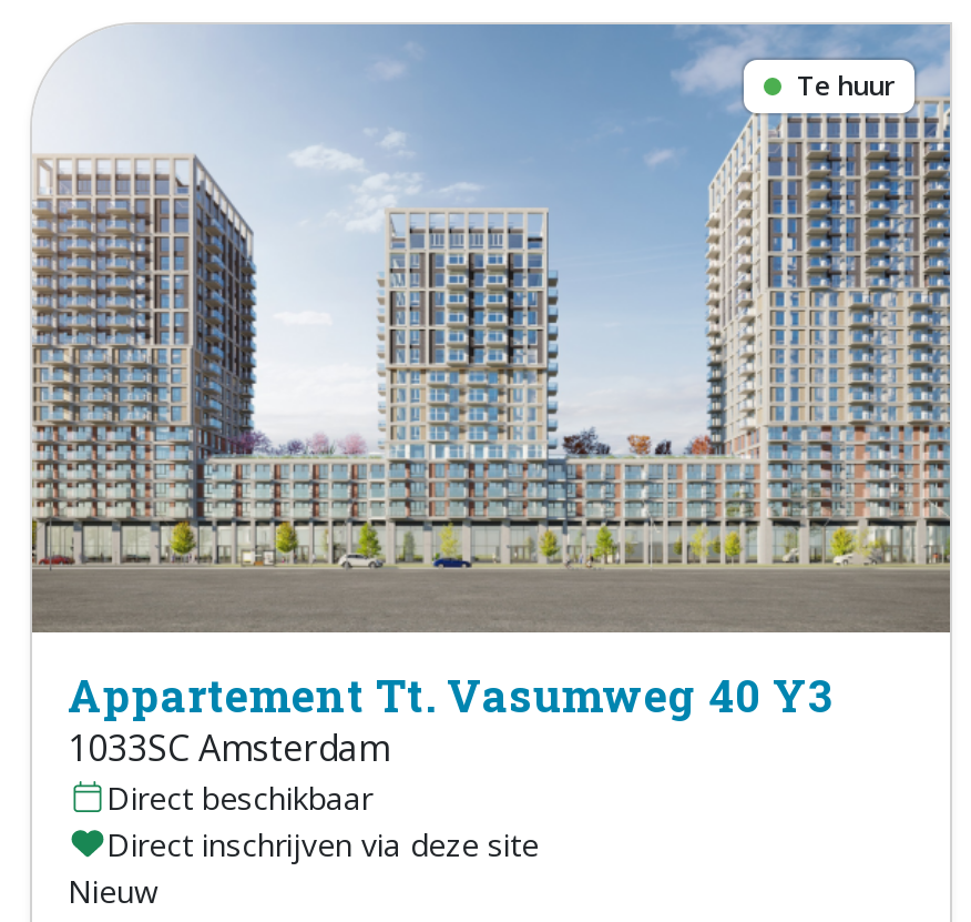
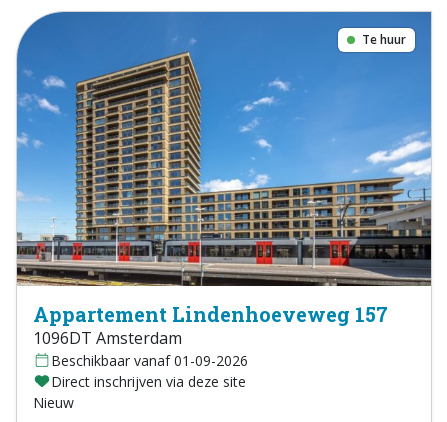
- [image]
- Appartement Tt. Vasumweg 40 Y3
- 1033SC Amsterdam
- Direct beschikbaar
+ [image]
+ Appartement Lindenhoeveweg 157
+ 1096DT Amsterdam
+ Beschikbaar vanaf 01-09-2026
